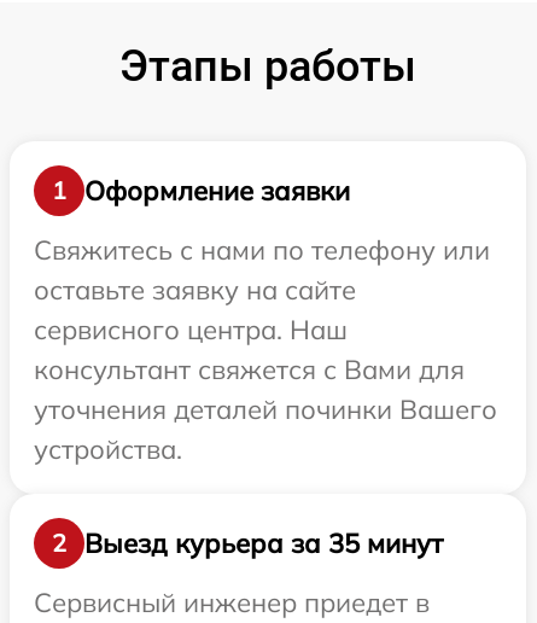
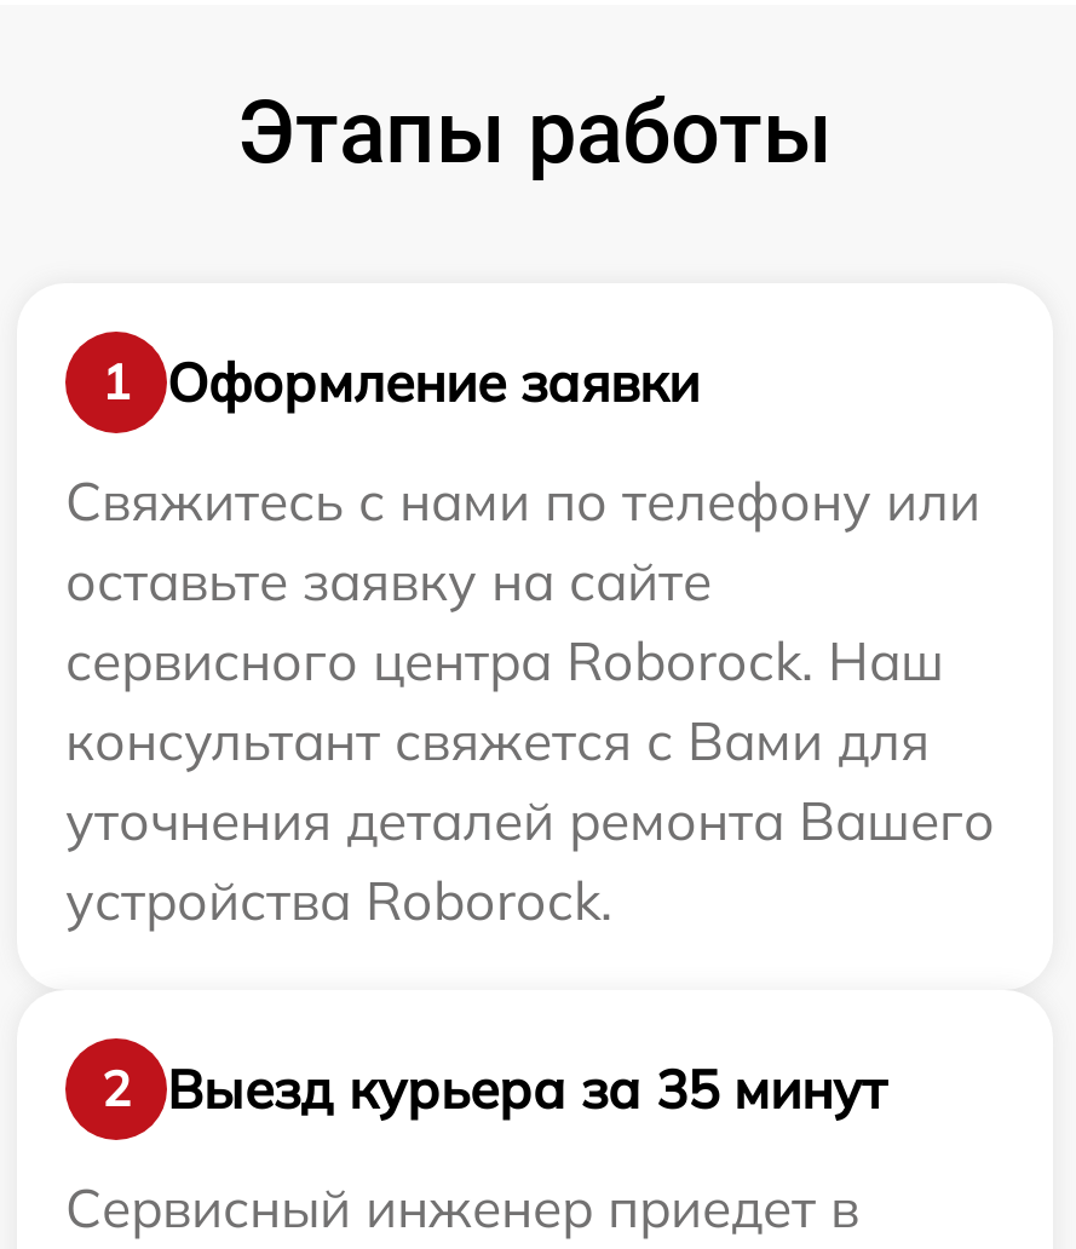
- сервисного центра. Наш
+ сервисного центра Roborock. Наш

- уточнения деталей починки Вашего
- устройства.
+ уточнения деталей ремонта Вашего
+ устройства Roborock.
